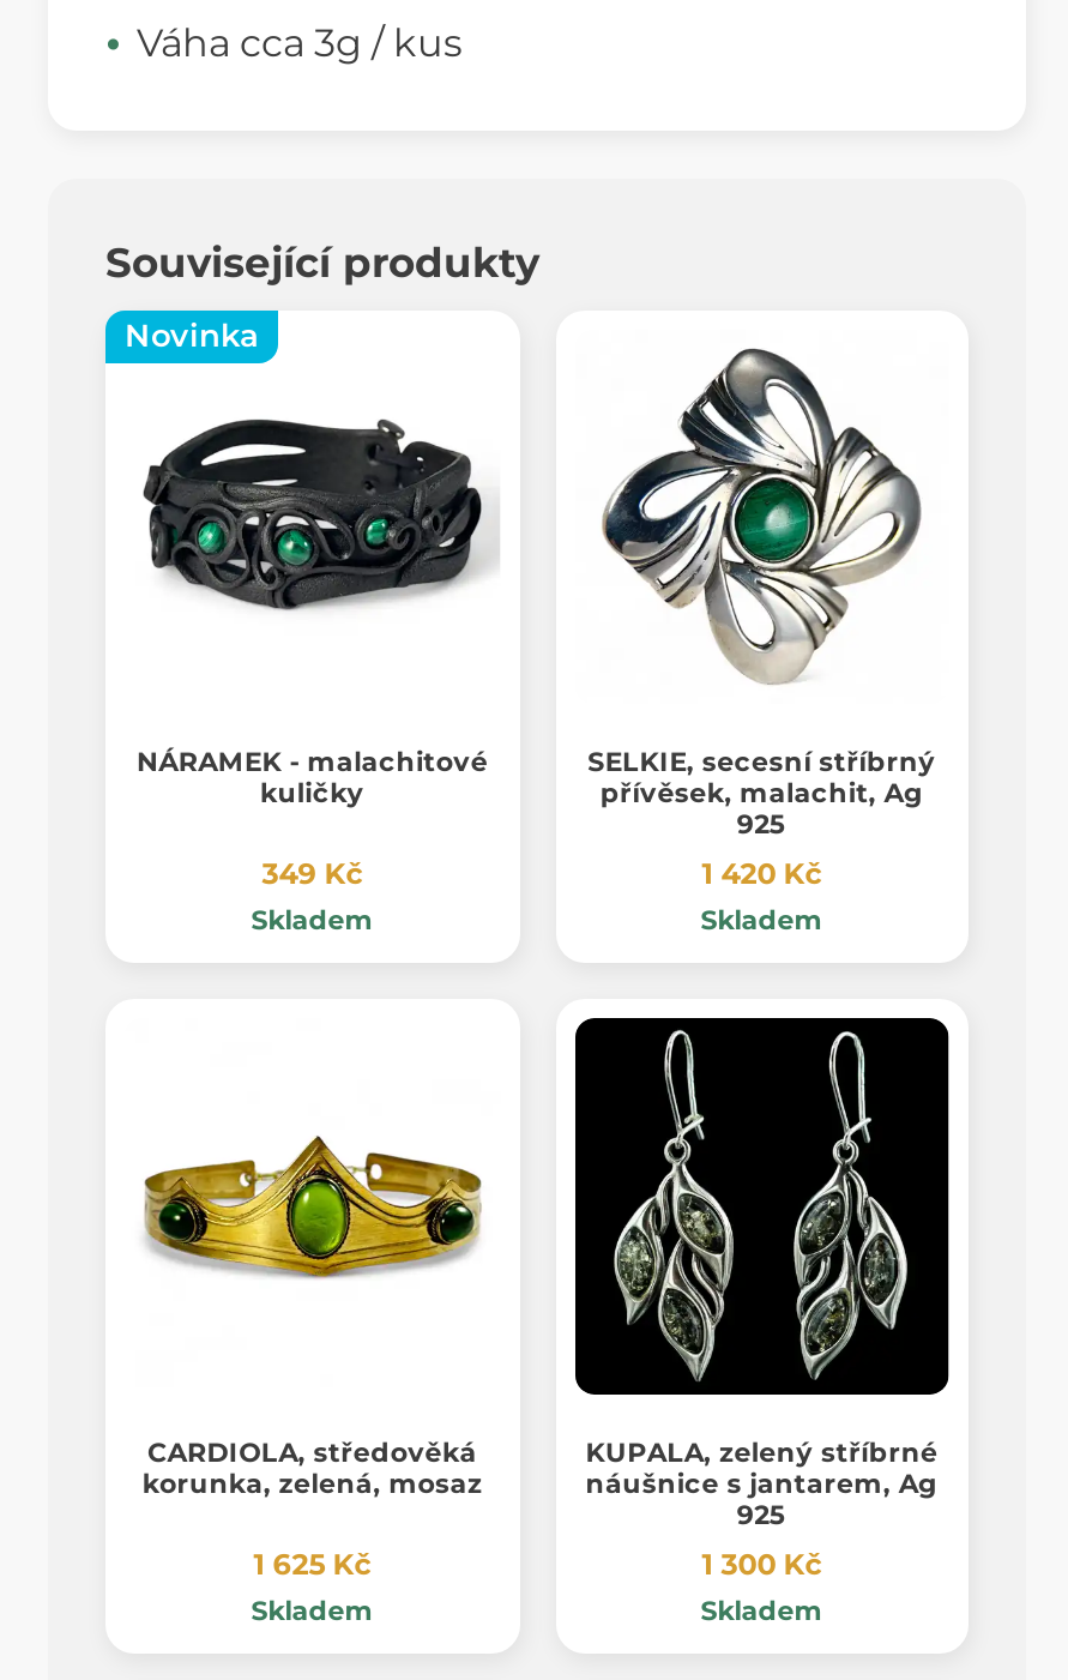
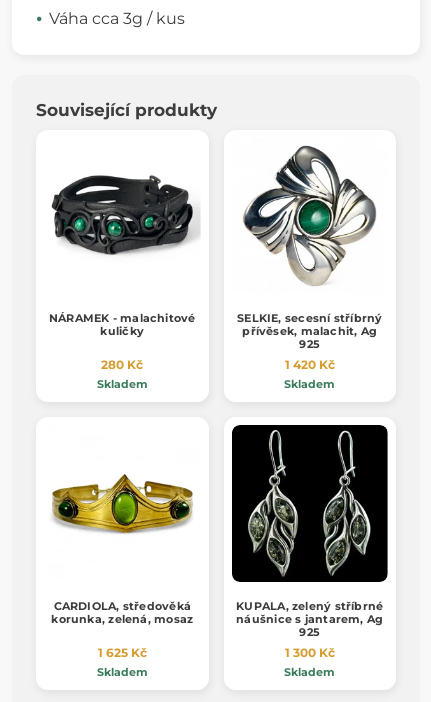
- Novinka

- 349 Kč
+ 280 Kč
